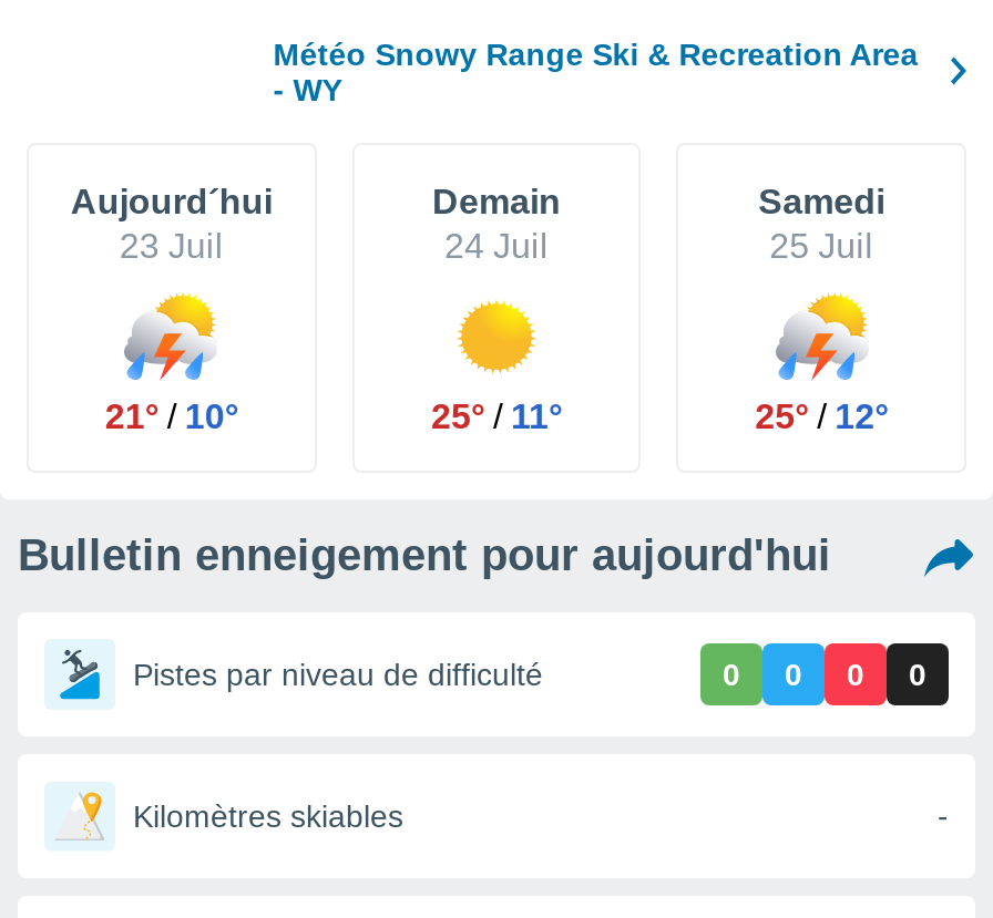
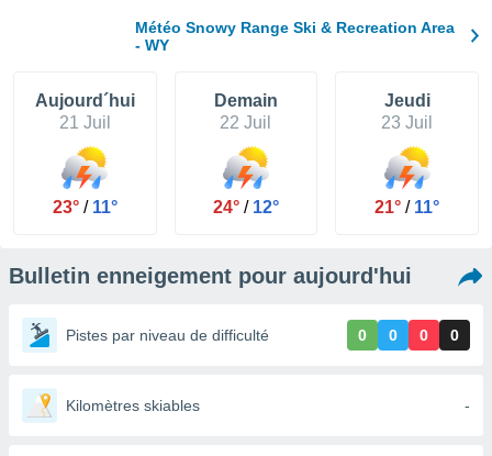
- Samedi
- 25 Juil
+ Jeudi
+ 23 Juil

- 23 Juil
+ 21 Juil

- 24 Juil
+ 22 Juil

- [image]
- 25° / 11°
+ [image]
+ 24° / 12°

- 21° / 10°
+ 23° / 11°

- 25° / 12°
+ 21° / 11°
